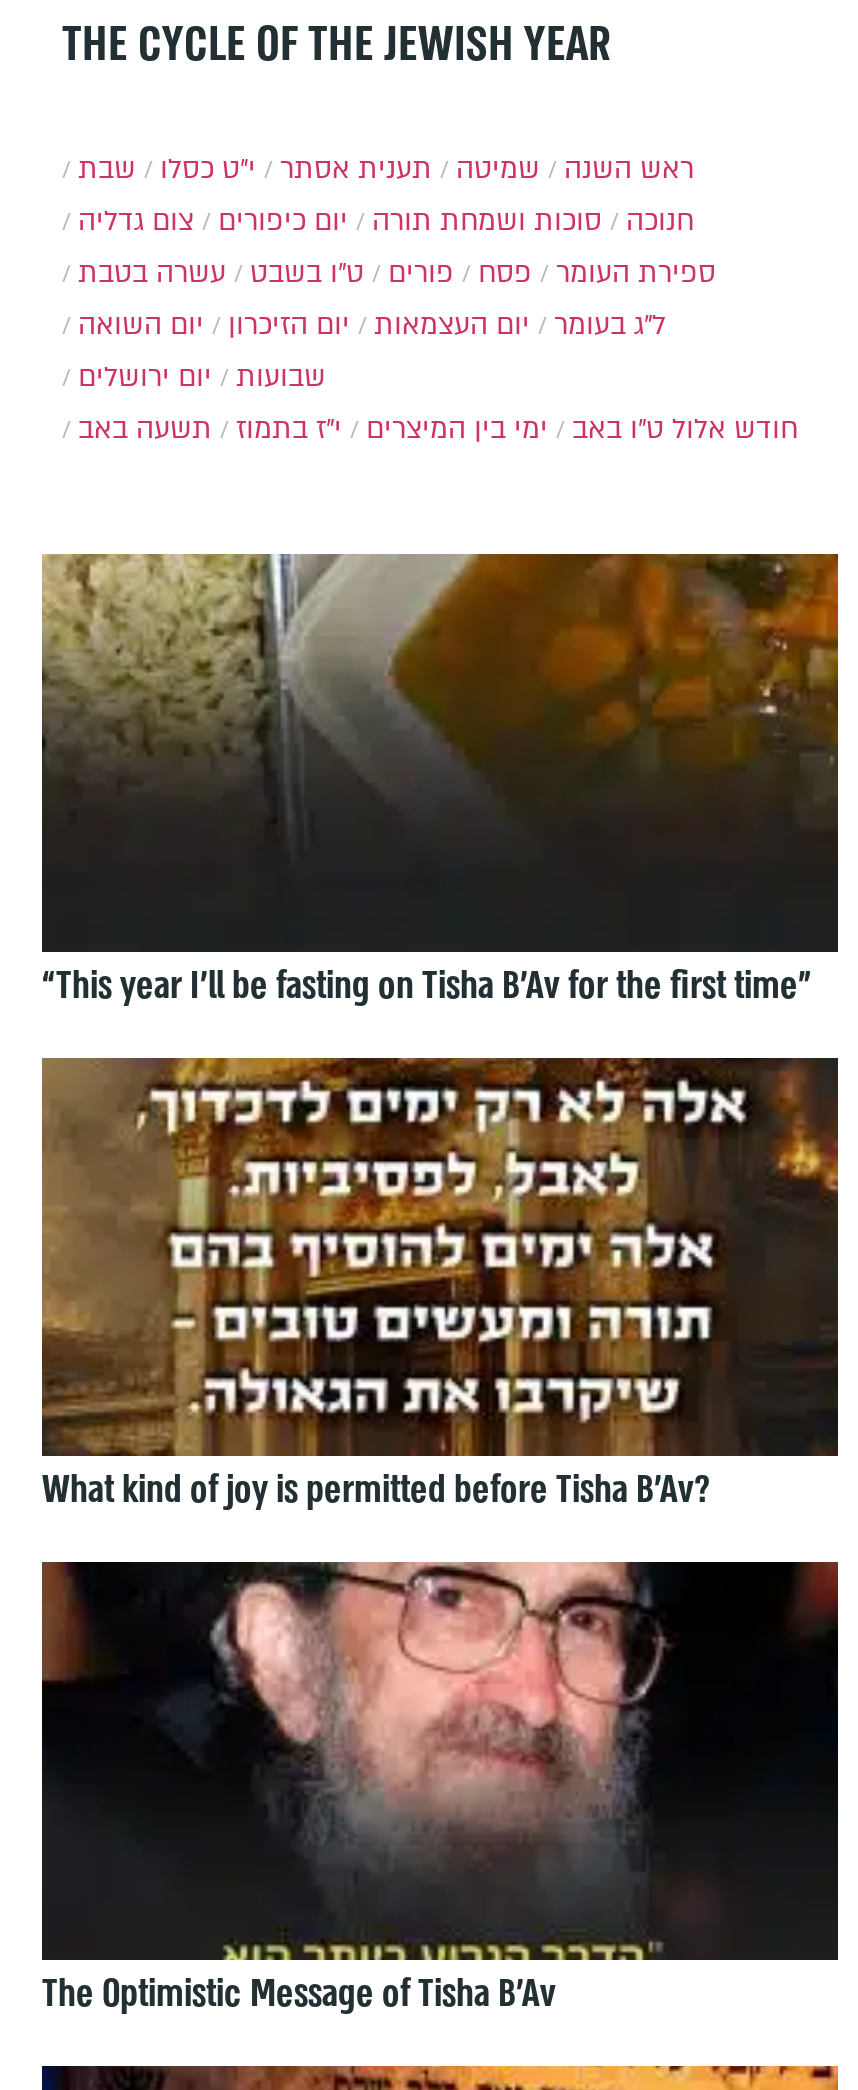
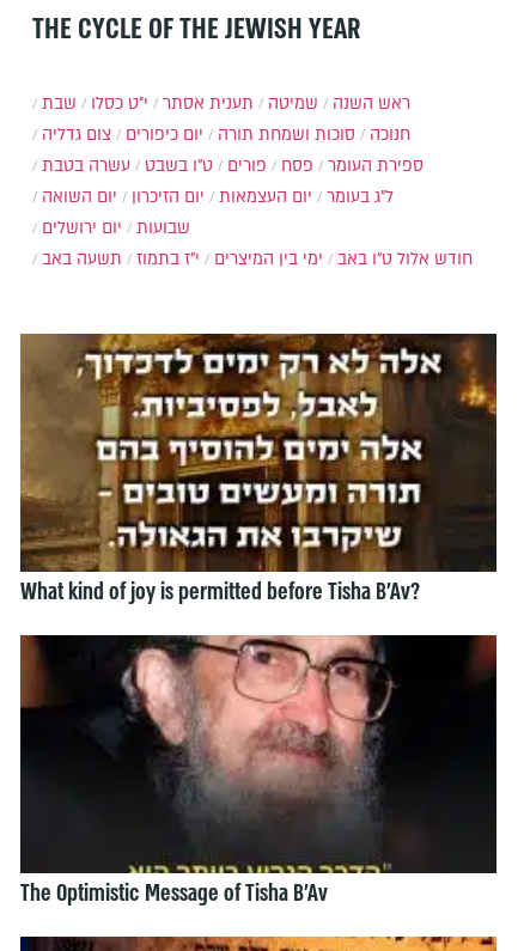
- [image]
- “This year I’ll be fasting on Tisha B’Av for the first time”
